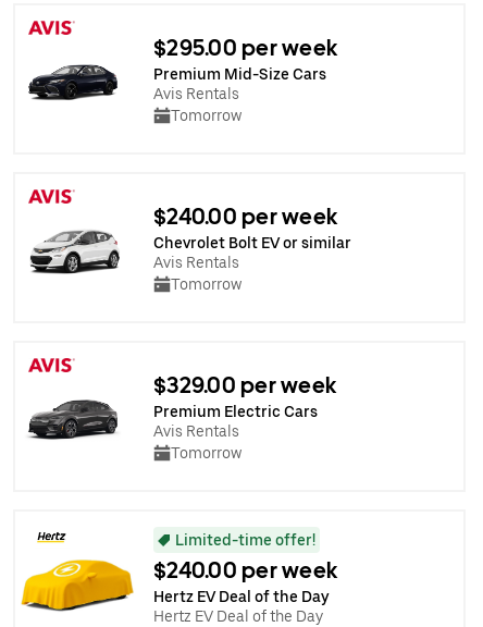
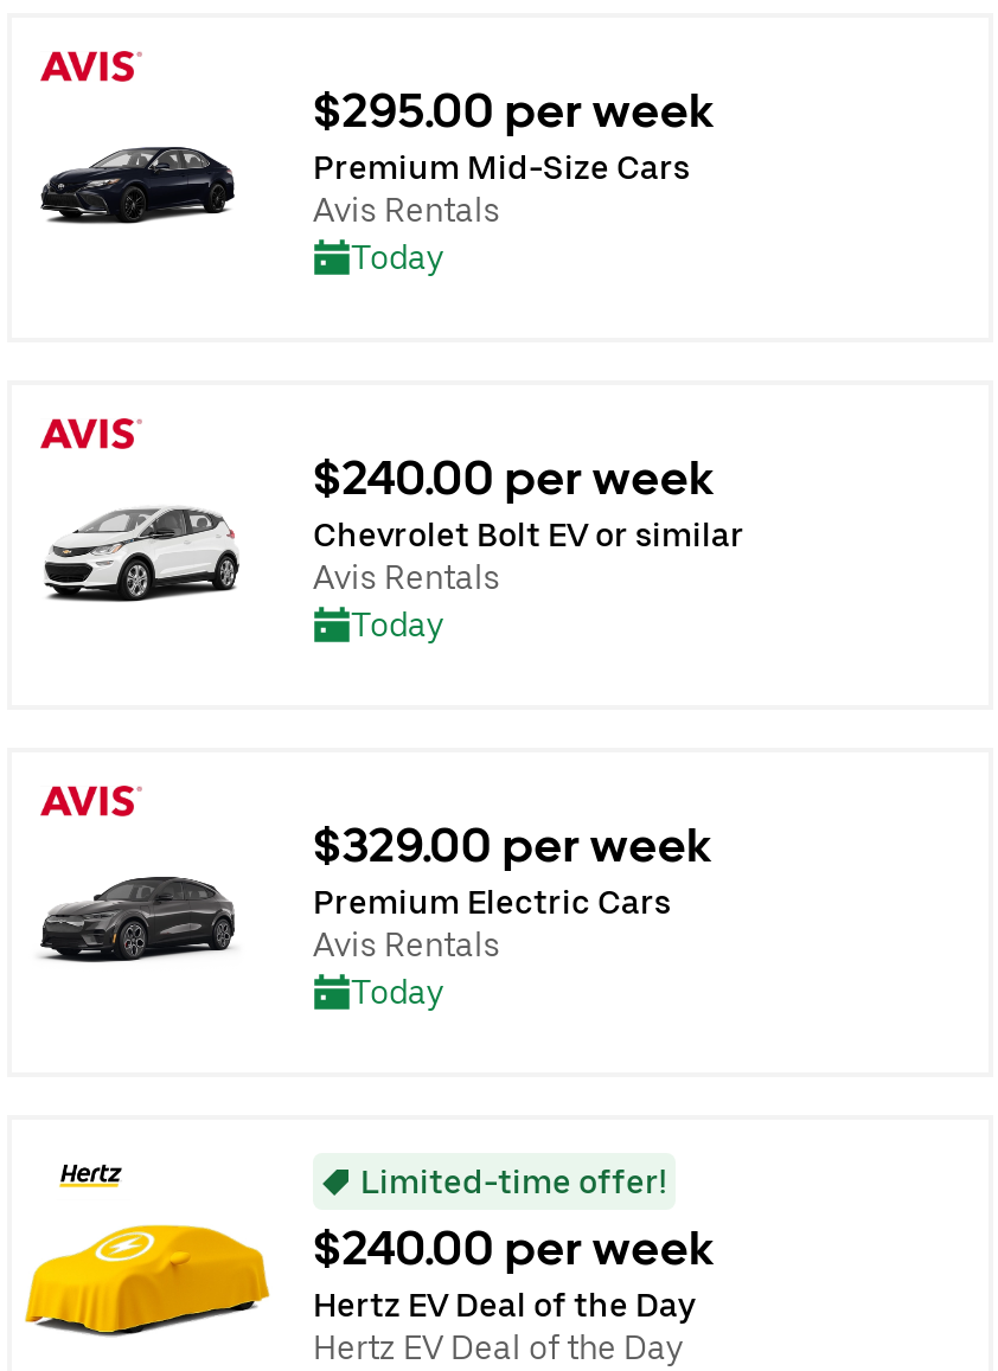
- Tomorrow
+ Today

- Tomorrow
+ Today

- Tomorrow
+ Today
